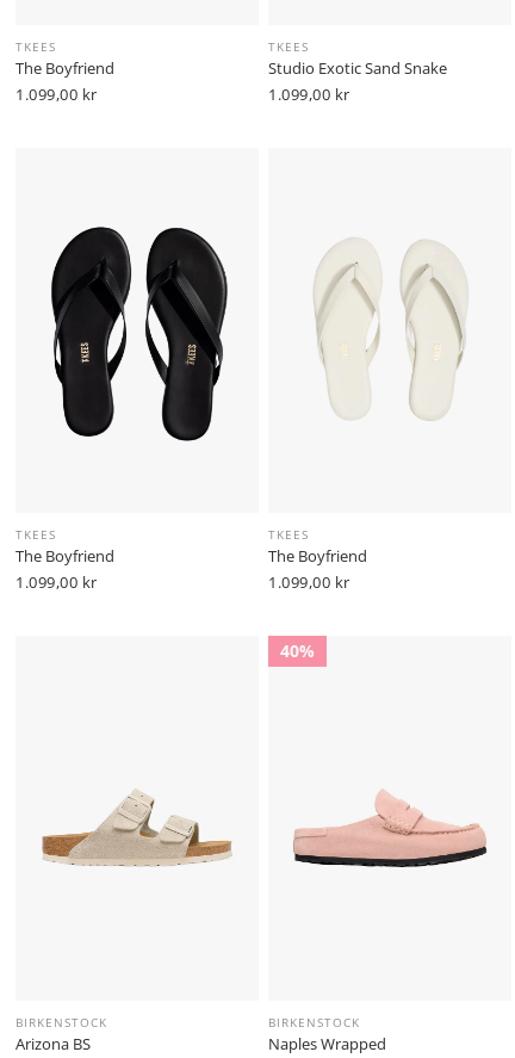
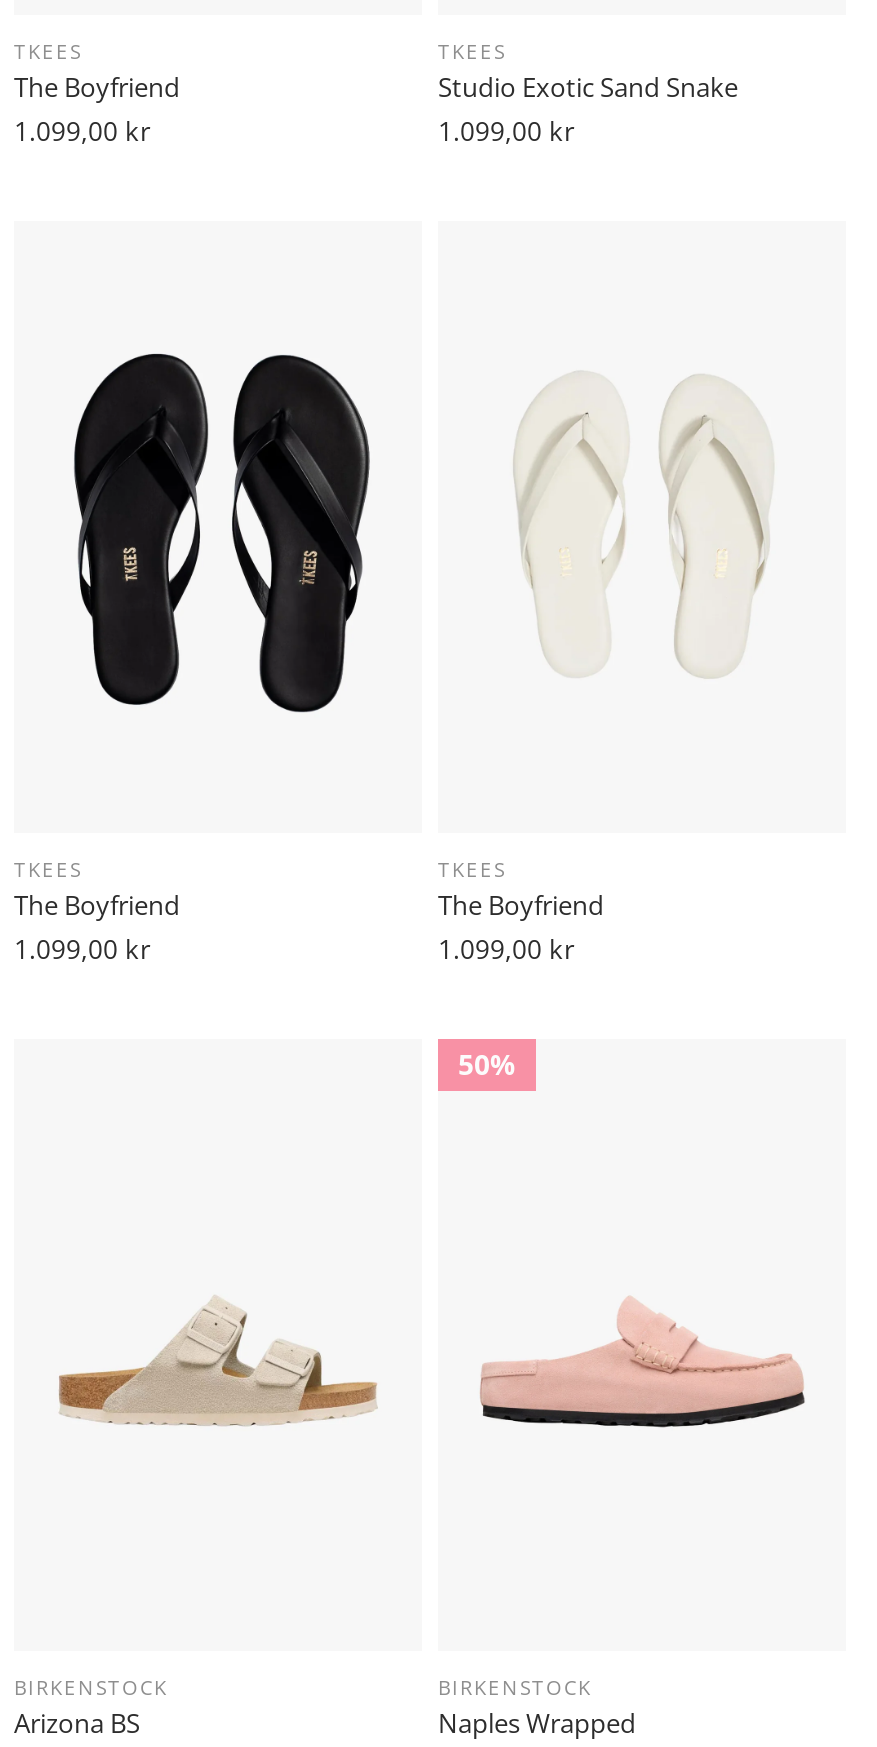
- 40%
+ 50%
